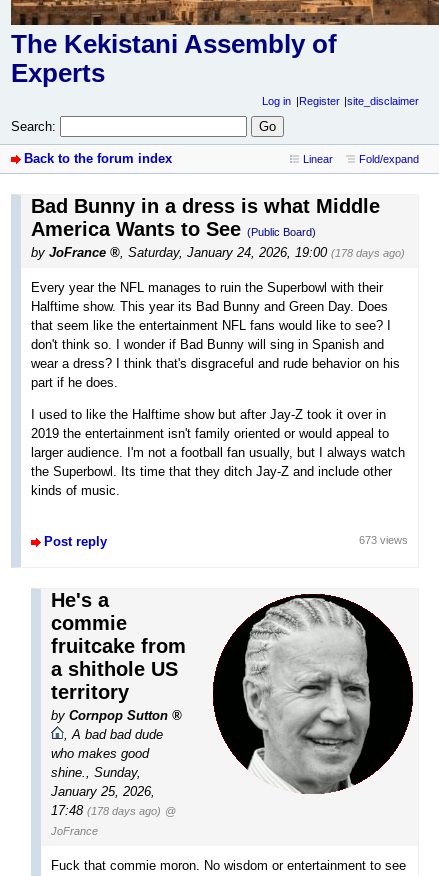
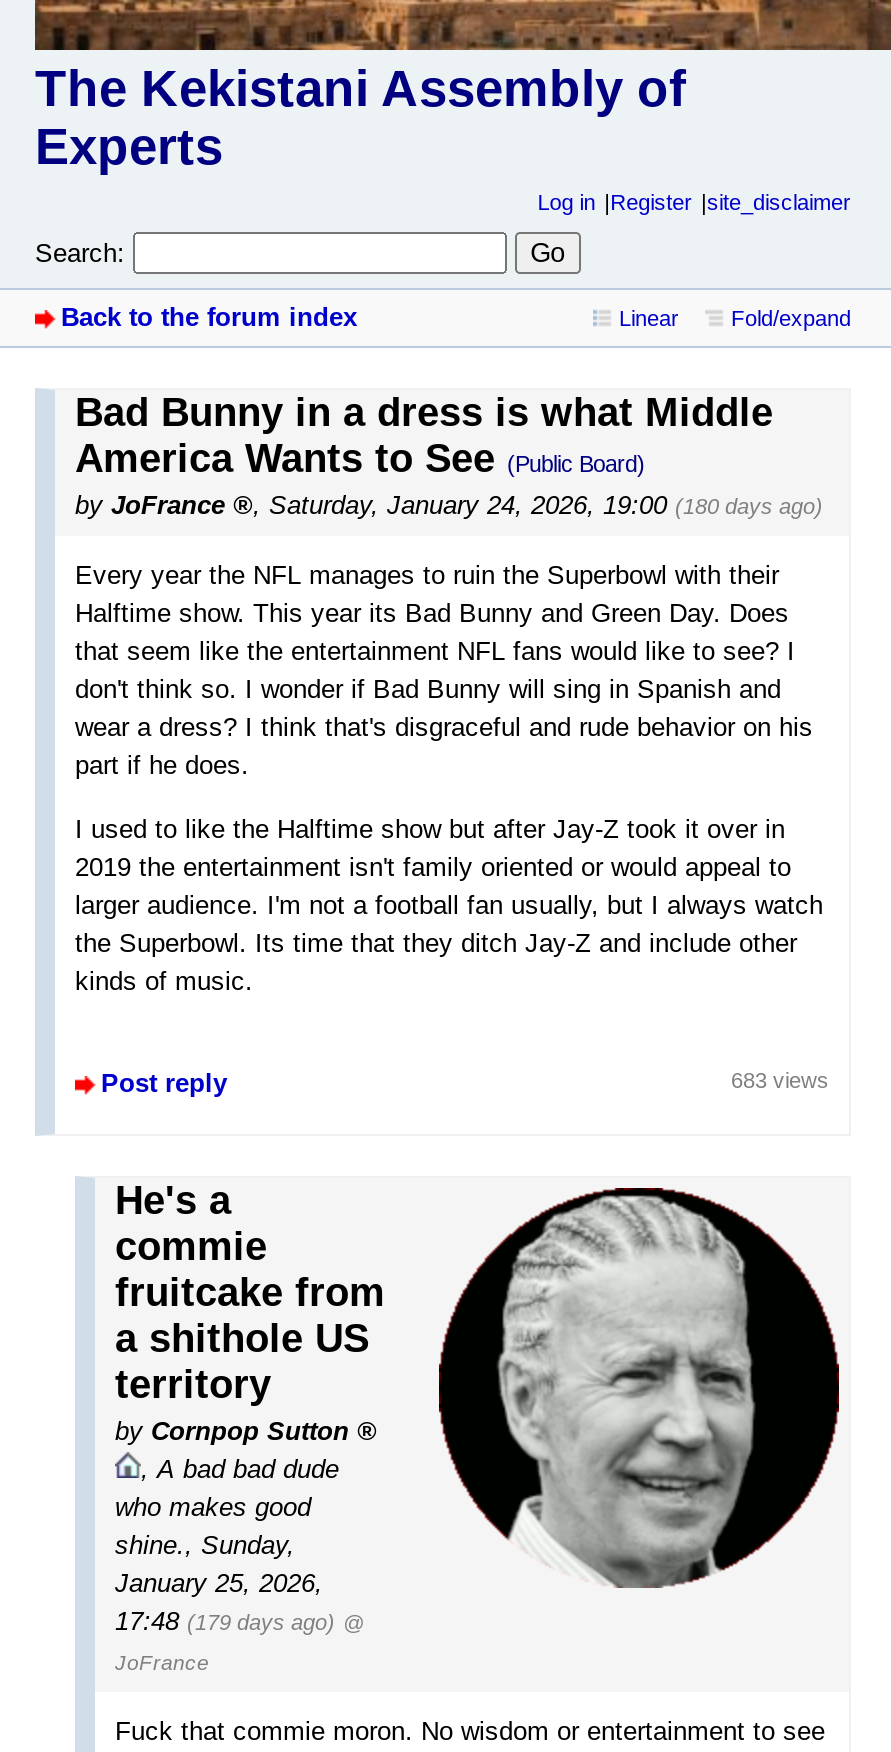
- , Saturday, January 24, 2026, 19:00 (178 days ago)
+ , Saturday, January 24, 2026, 19:00 (180 days ago)

- 673 views
+ 683 views

- 17:48 (178 days ago) @
+ 17:48 (179 days ago) @
